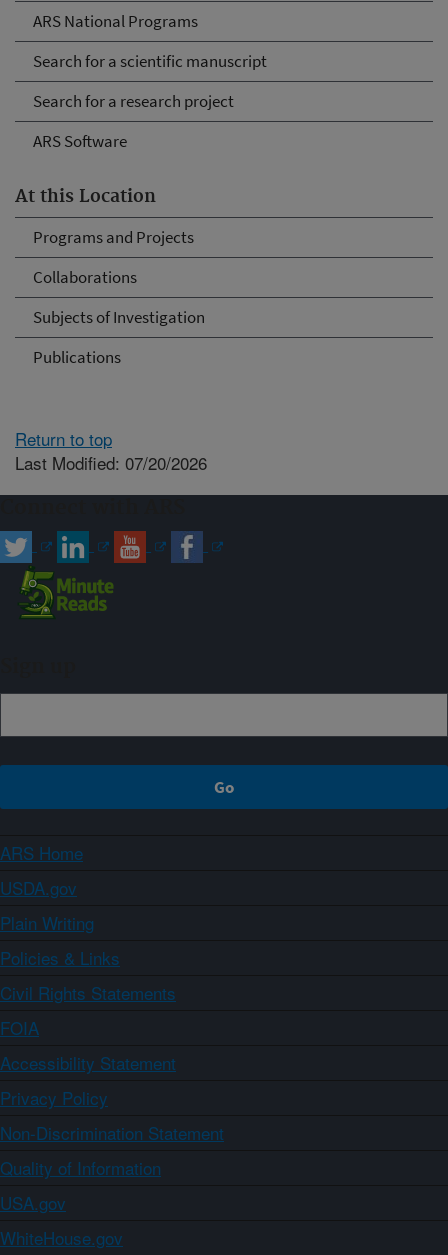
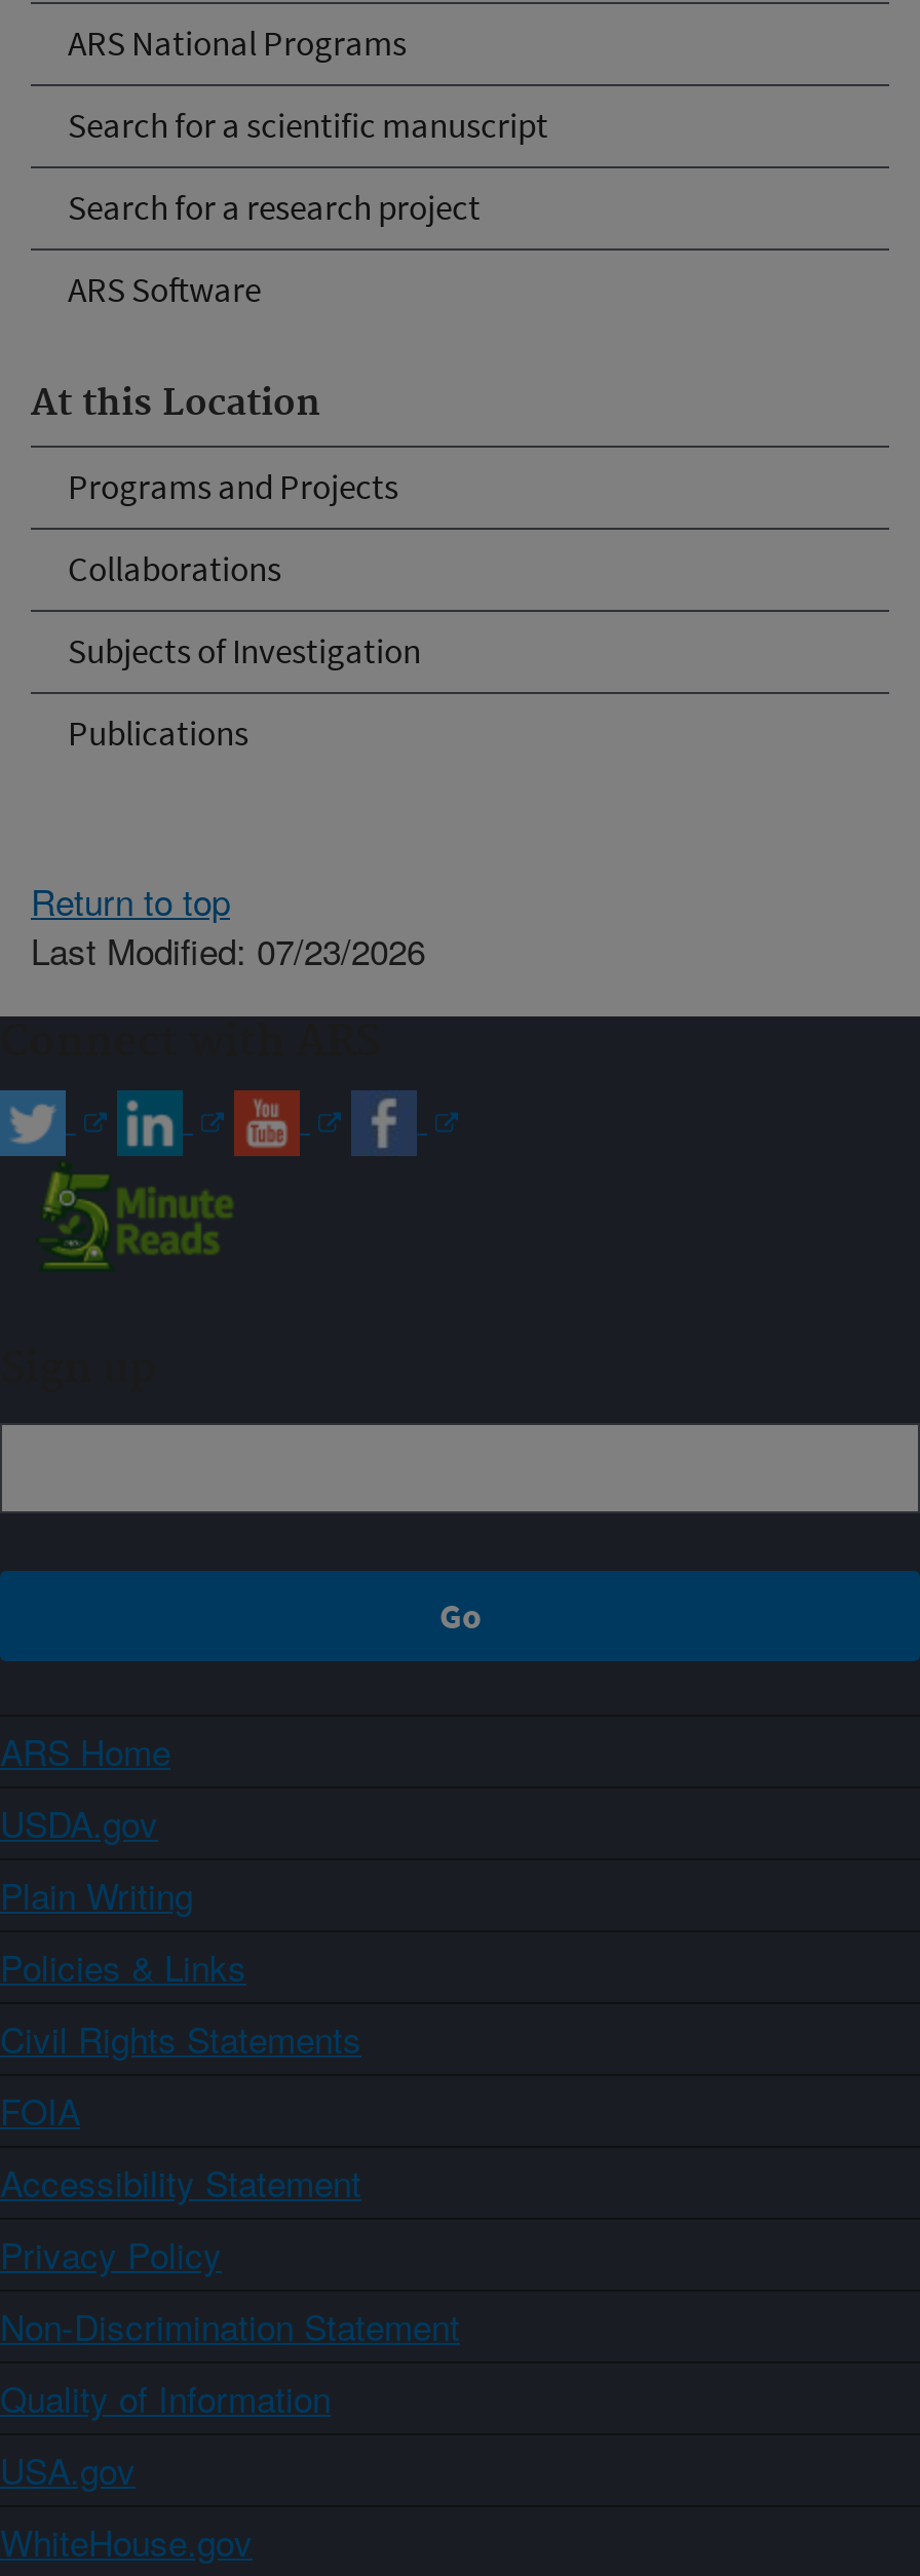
- Last Modified: 07/20/2026
+ Last Modified: 07/23/2026
